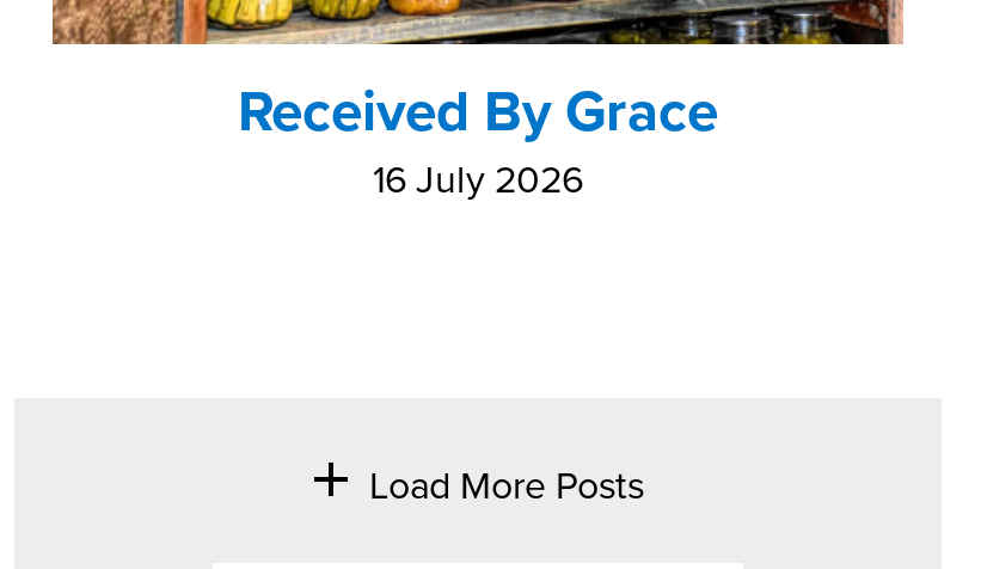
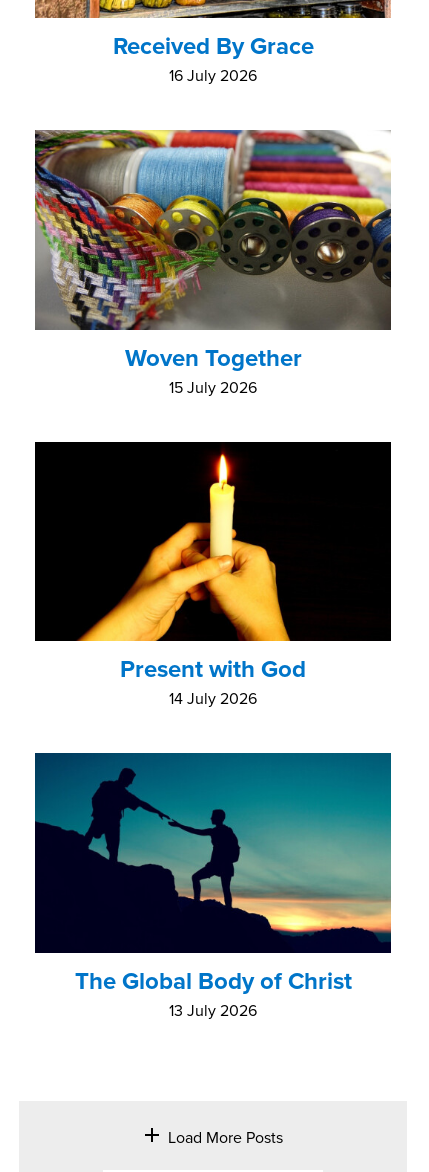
+ [image]
+ Woven Together
+ 15 July 2026

+ [image]
+ Present with God
+ 14 July 2026

+ [image]
+ The Global Body of Christ
+ 13 July 2026
